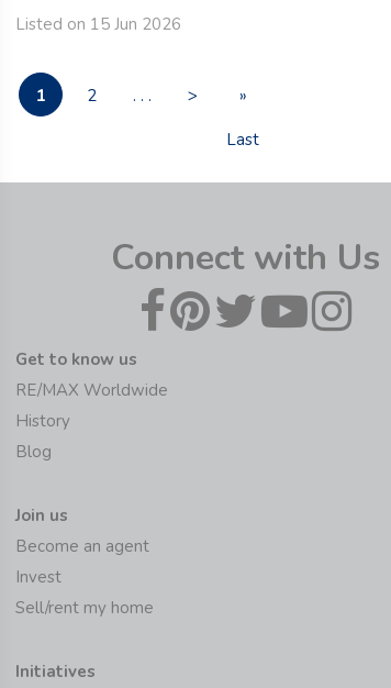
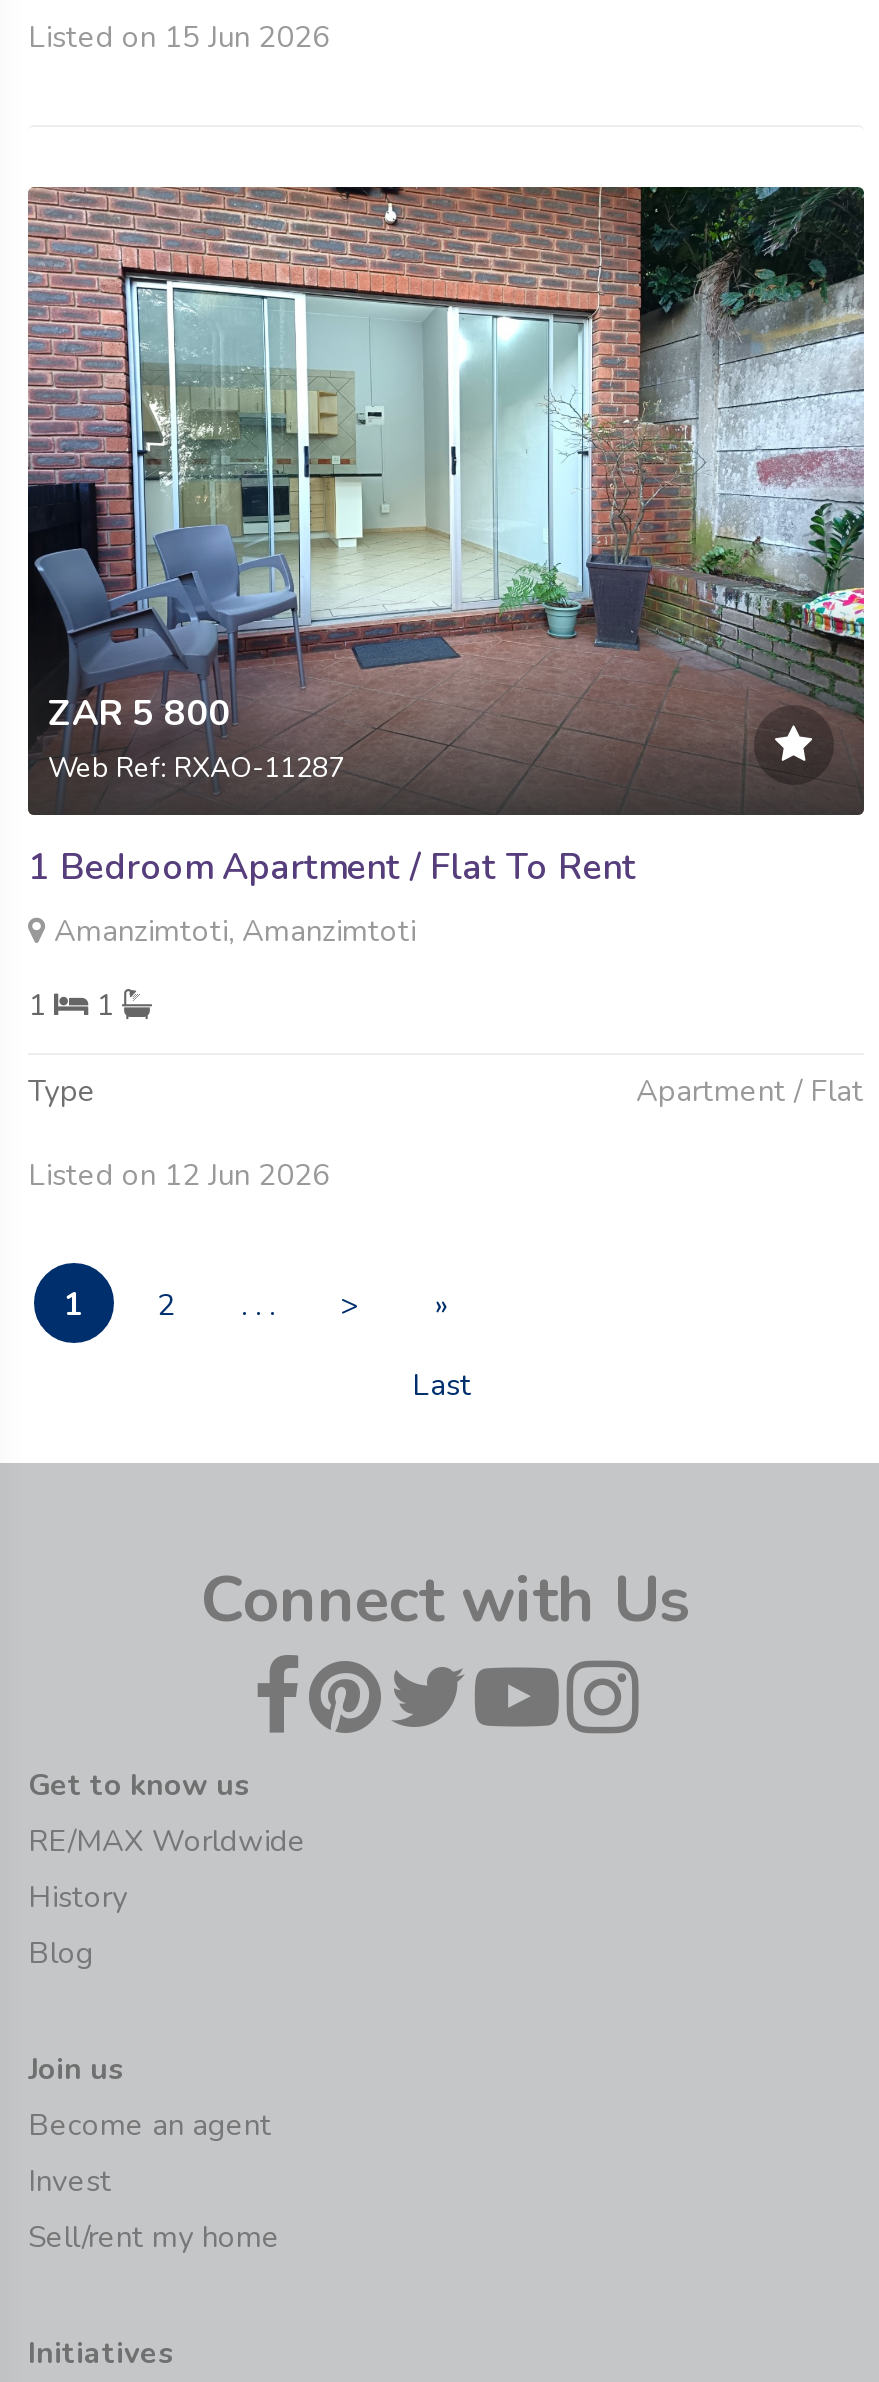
+ [image]
+ ZAR 5 800
+ Web Ref: RXAO-11287
+ 1 Bedroom Apartment / Flat To Rent
+ Amanzimtoti, Amanzimtoti
+ 1
+ 1
+ Type
+ Apartment / Flat
+ Listed on 12 Jun 2026
